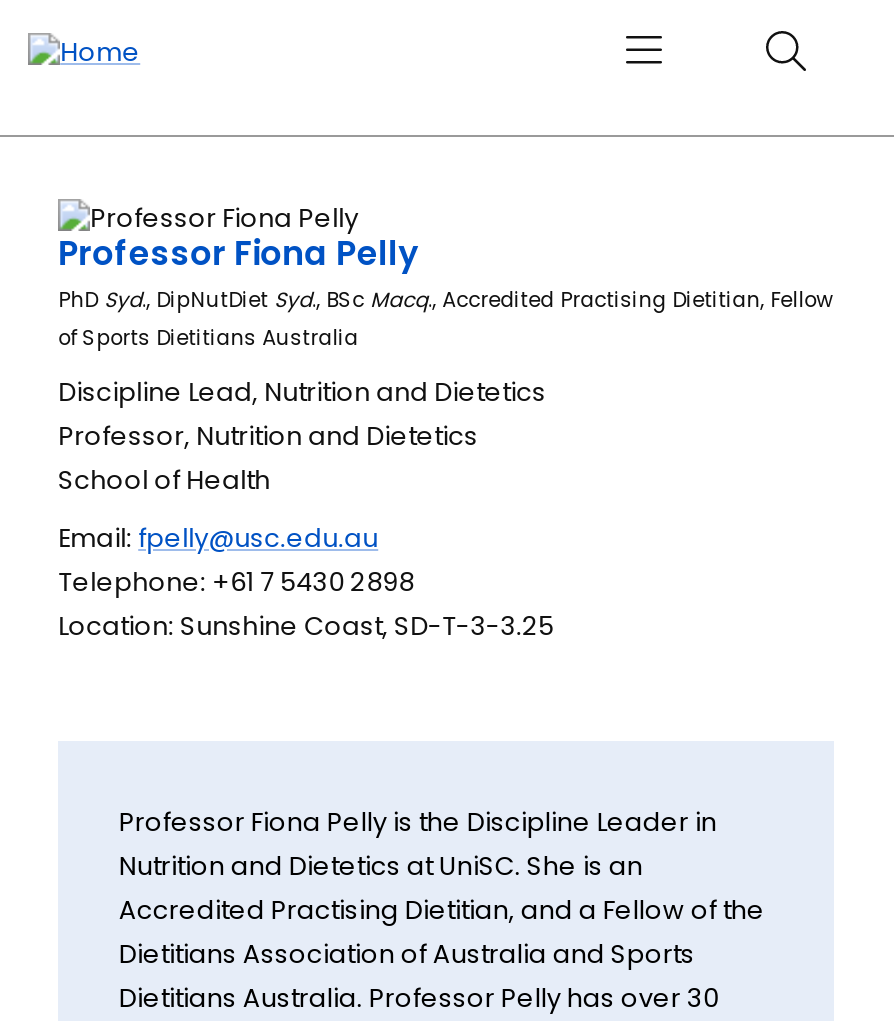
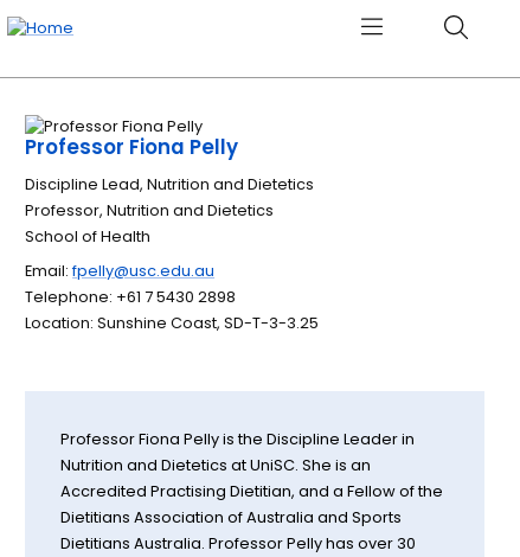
- PhD Syd., DipNutDiet Syd., BSc Macq., Accredited Practising Dietitian, Fellow
- of Sports Dietitians Australia
